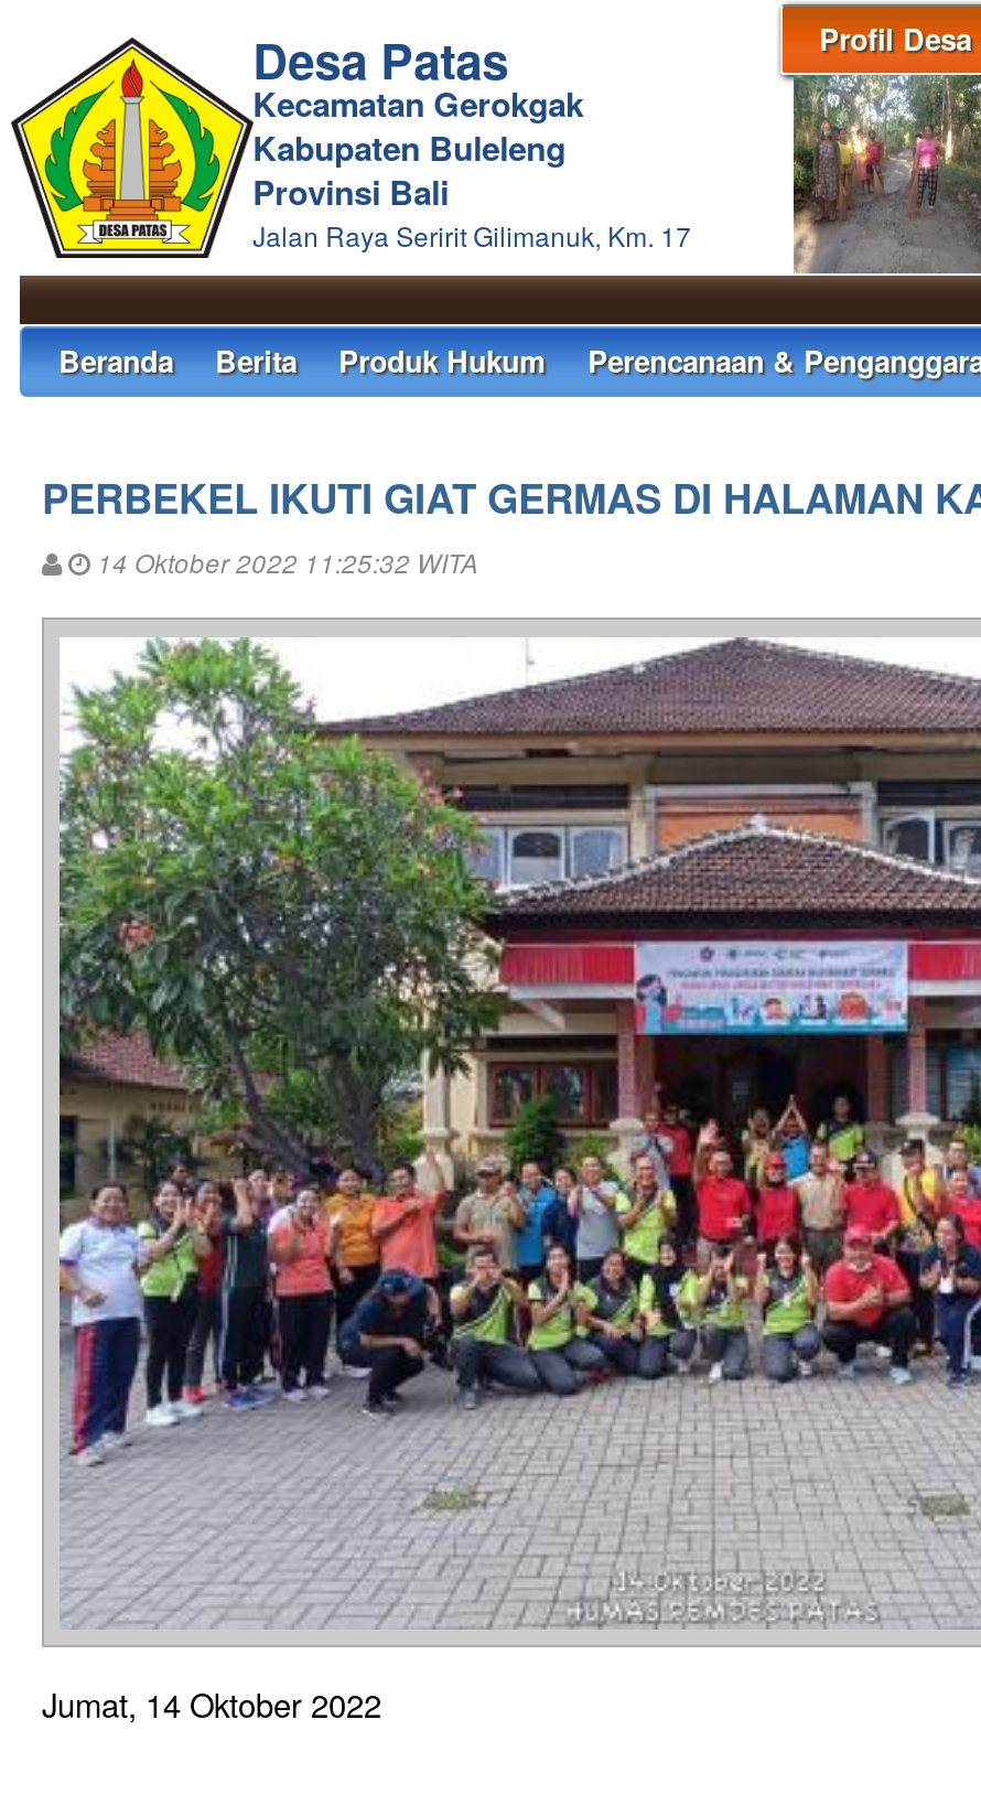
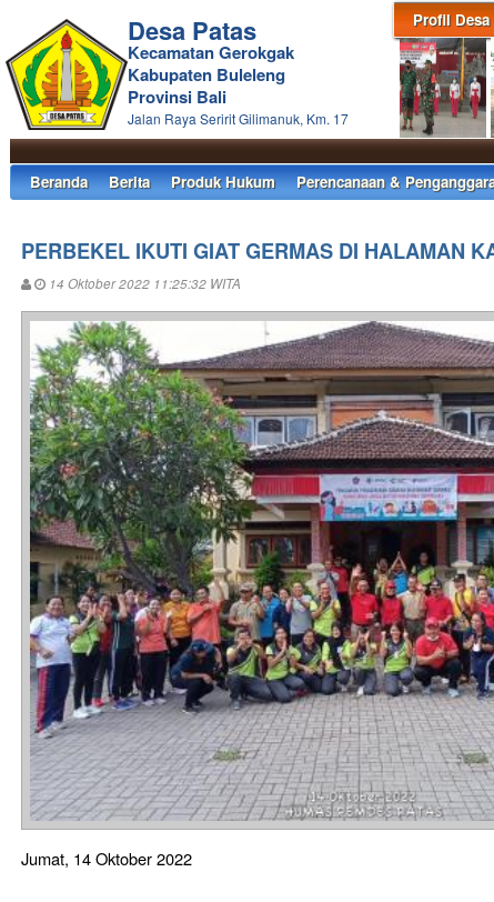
- [image]
+ [image]
